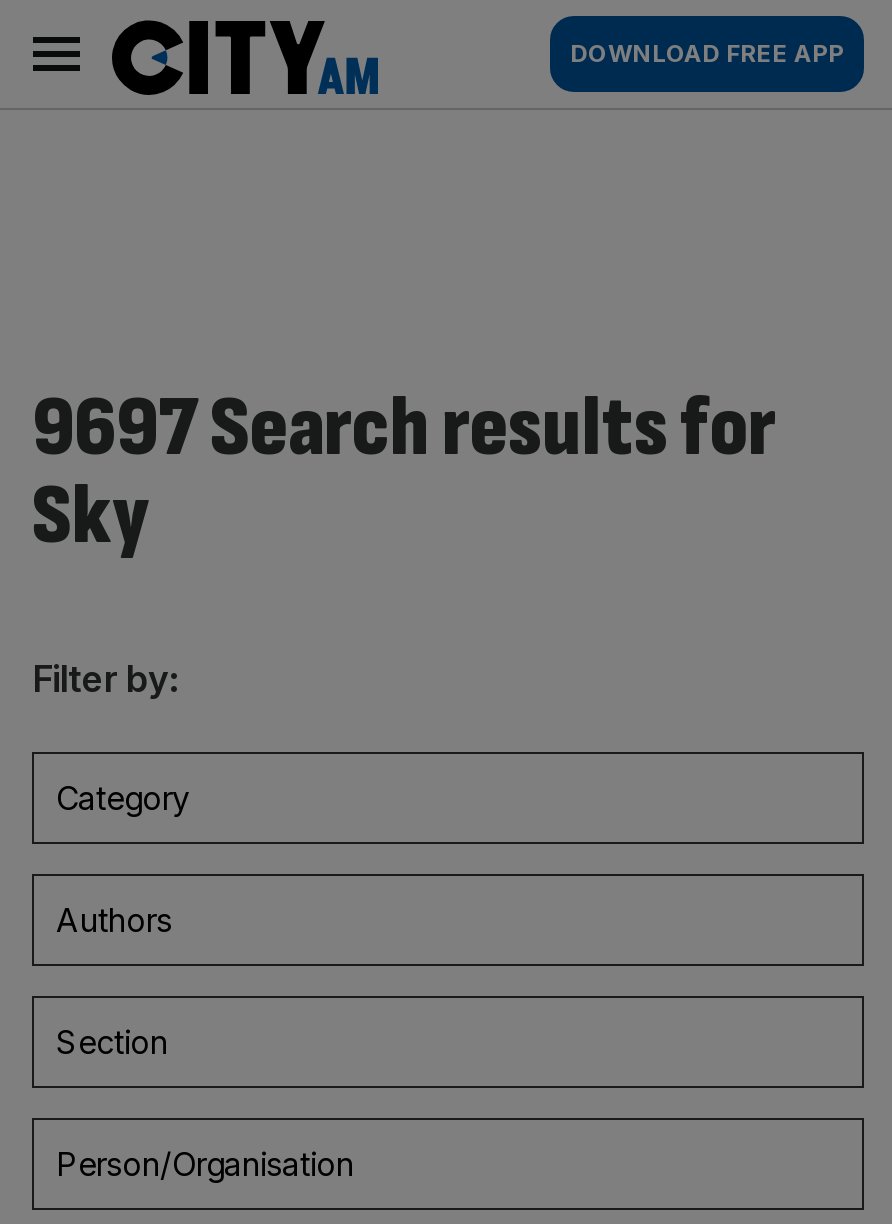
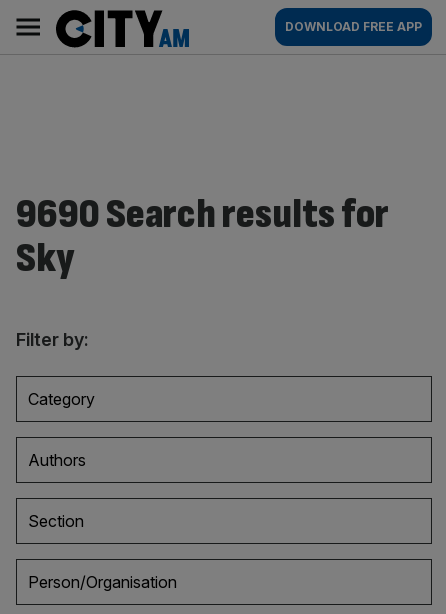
- 9697 Search results for
+ 9690 Search results for
